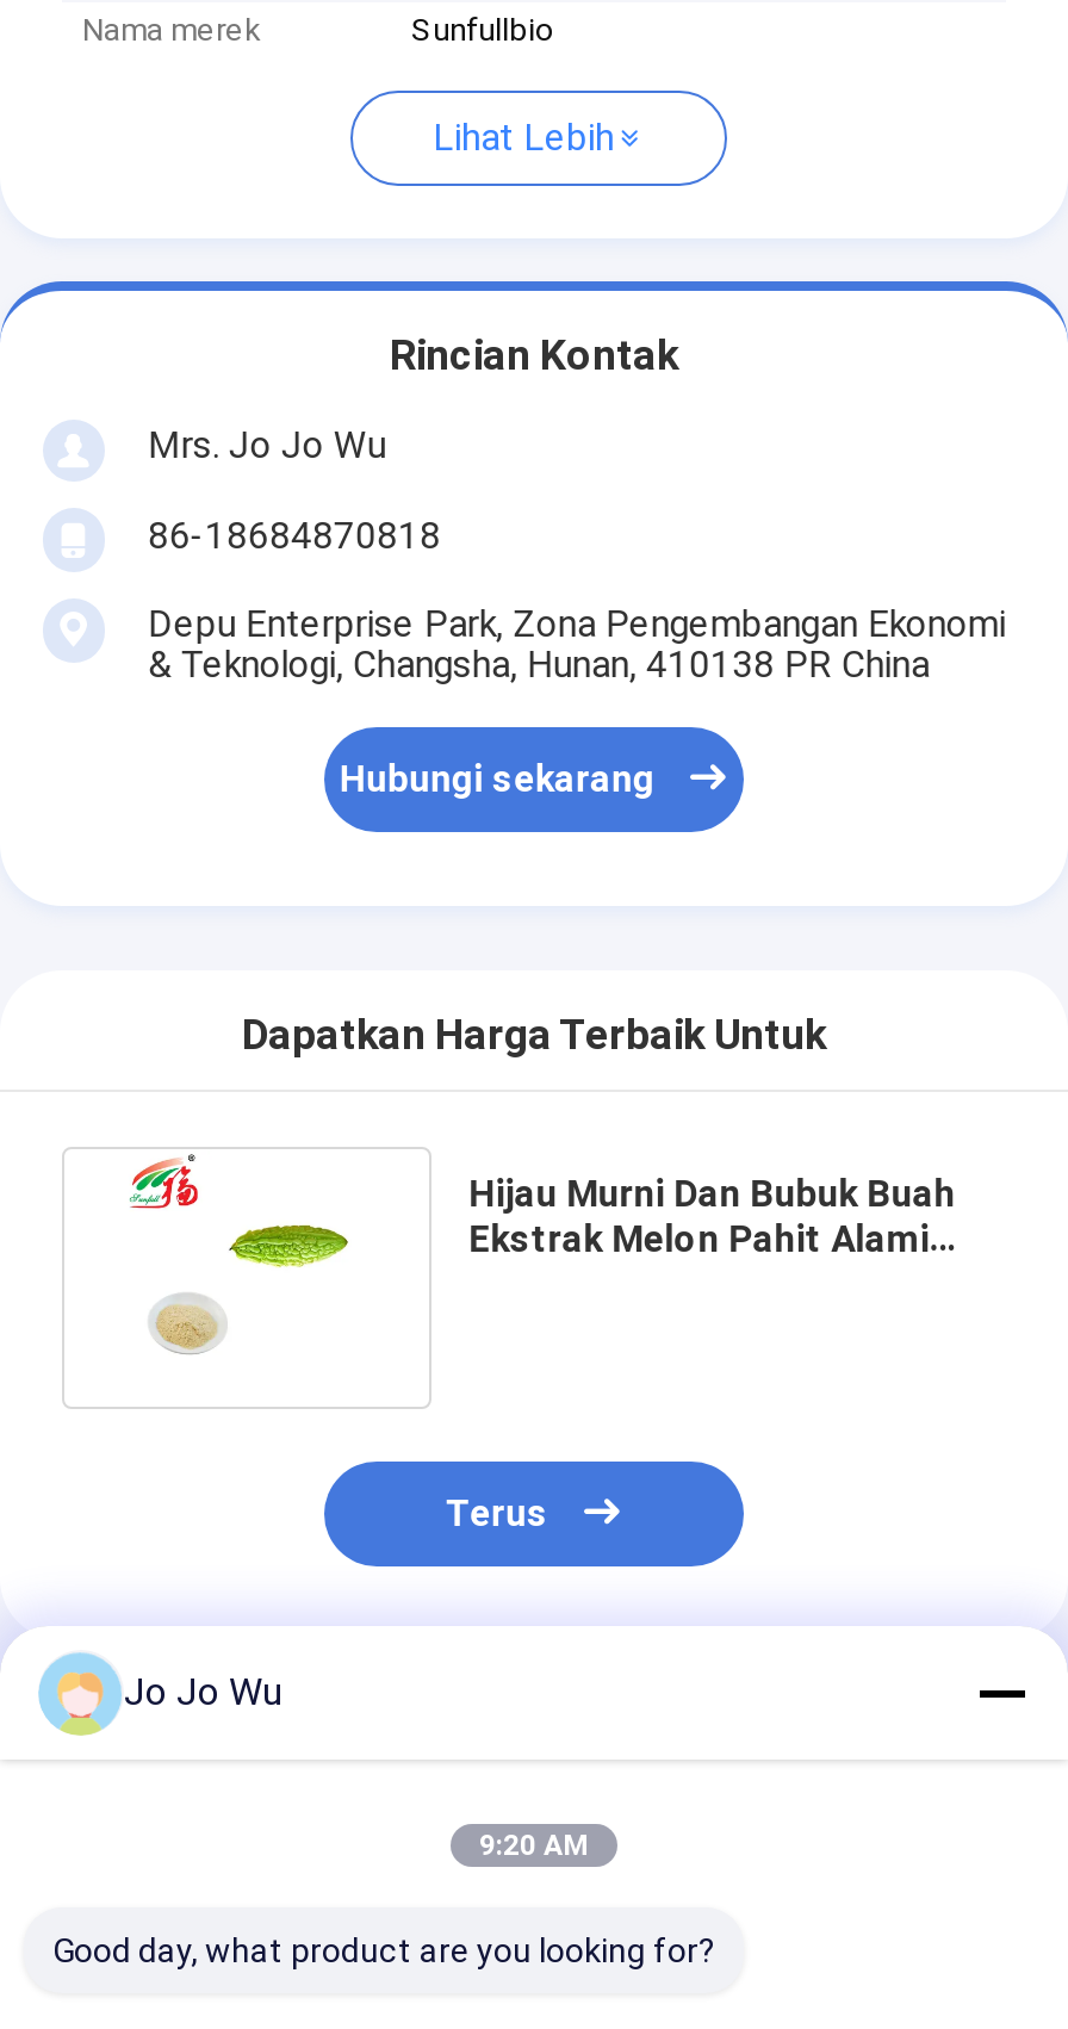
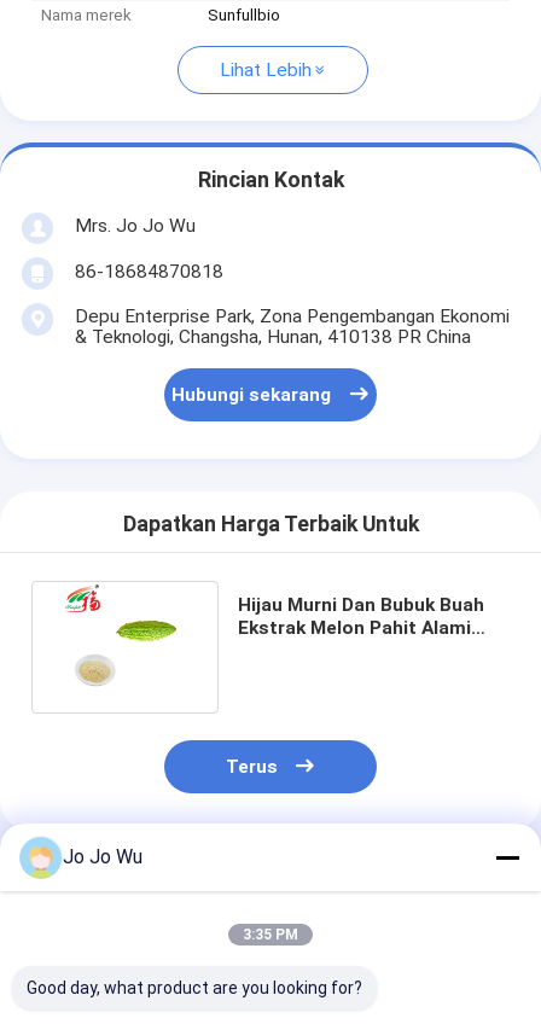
- 9:20 AM
+ 3:35 PM
